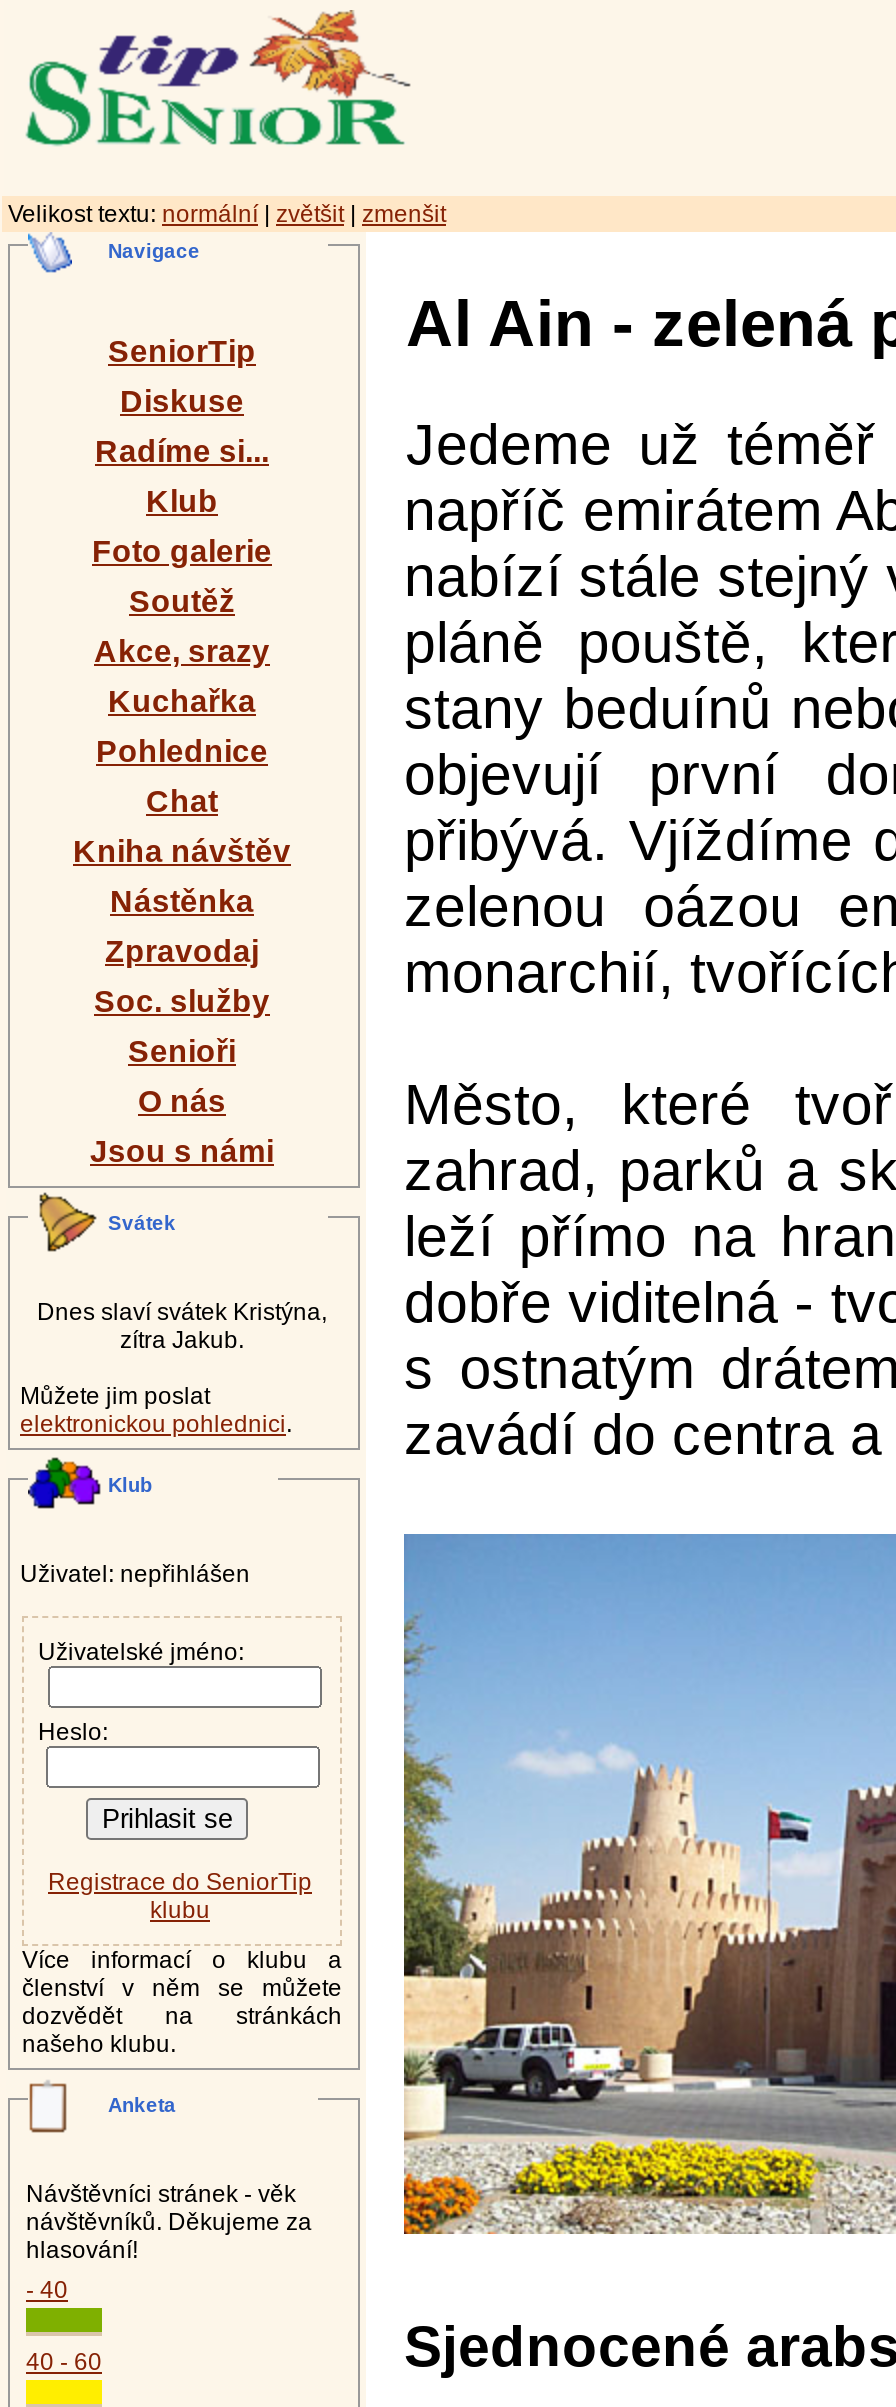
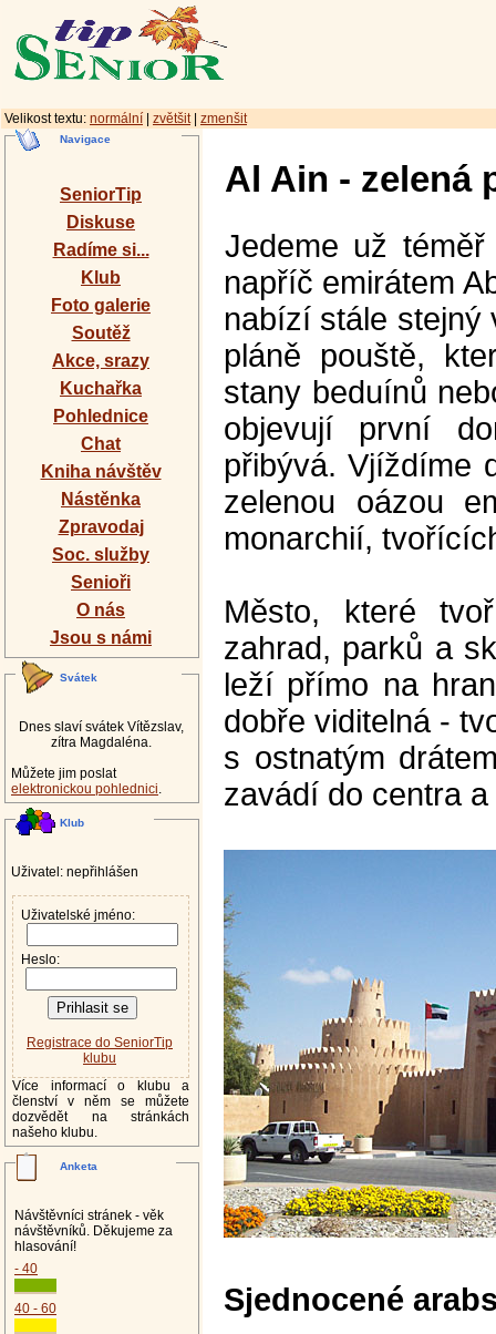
- Dnes slaví svátek Kristýna,
+ Dnes slaví svátek Vítězslav,

- zítra Jakub.
+ zítra Magdaléna.
